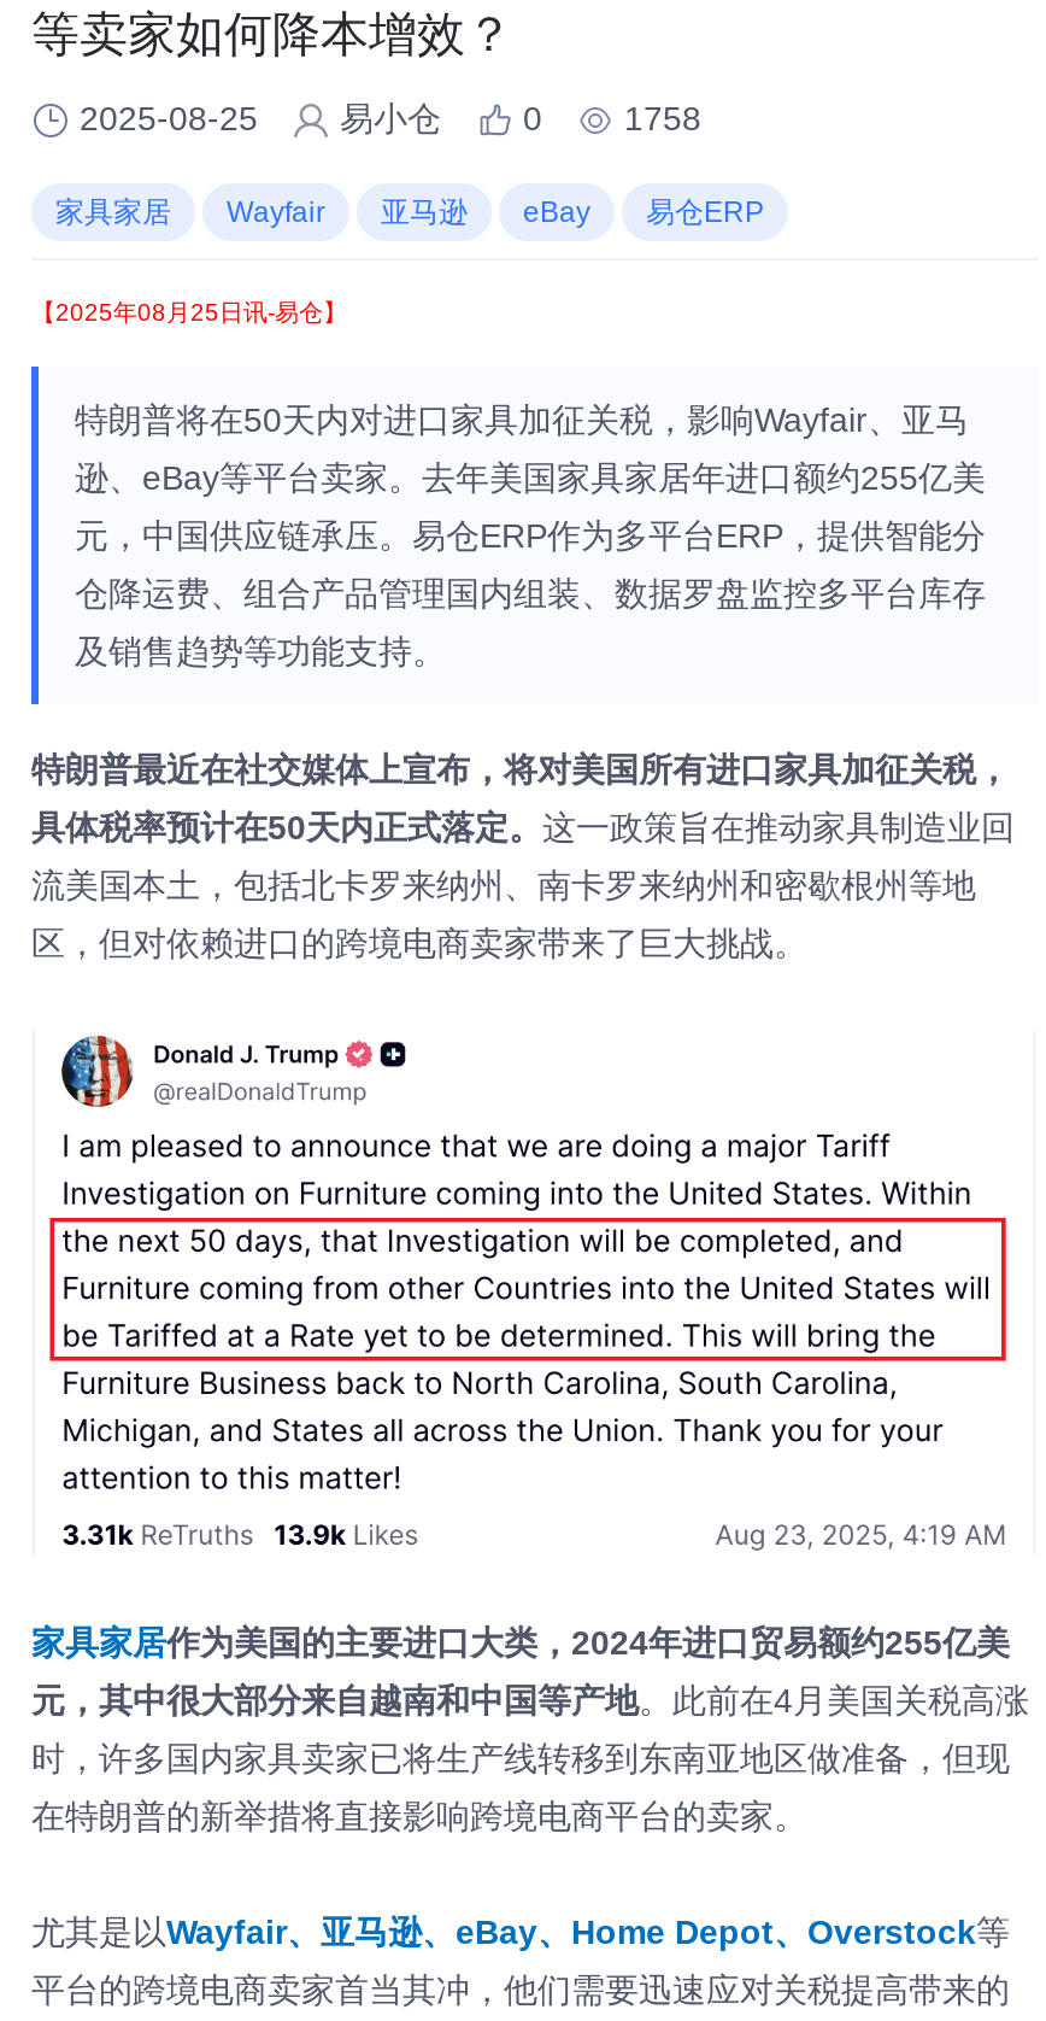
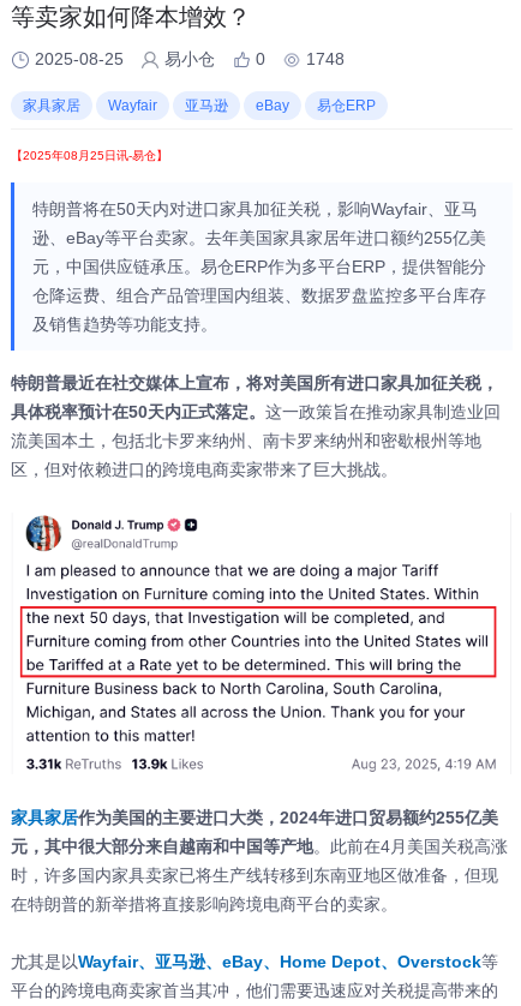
- 2025-08-25 易小仓 0 1758
+ 2025-08-25 易小仓 0 1748
